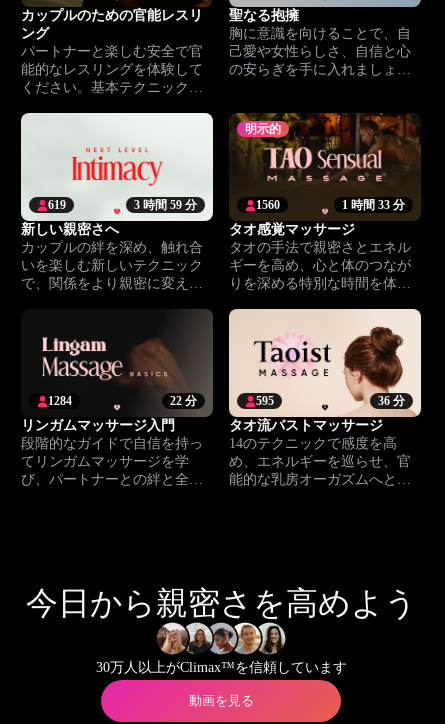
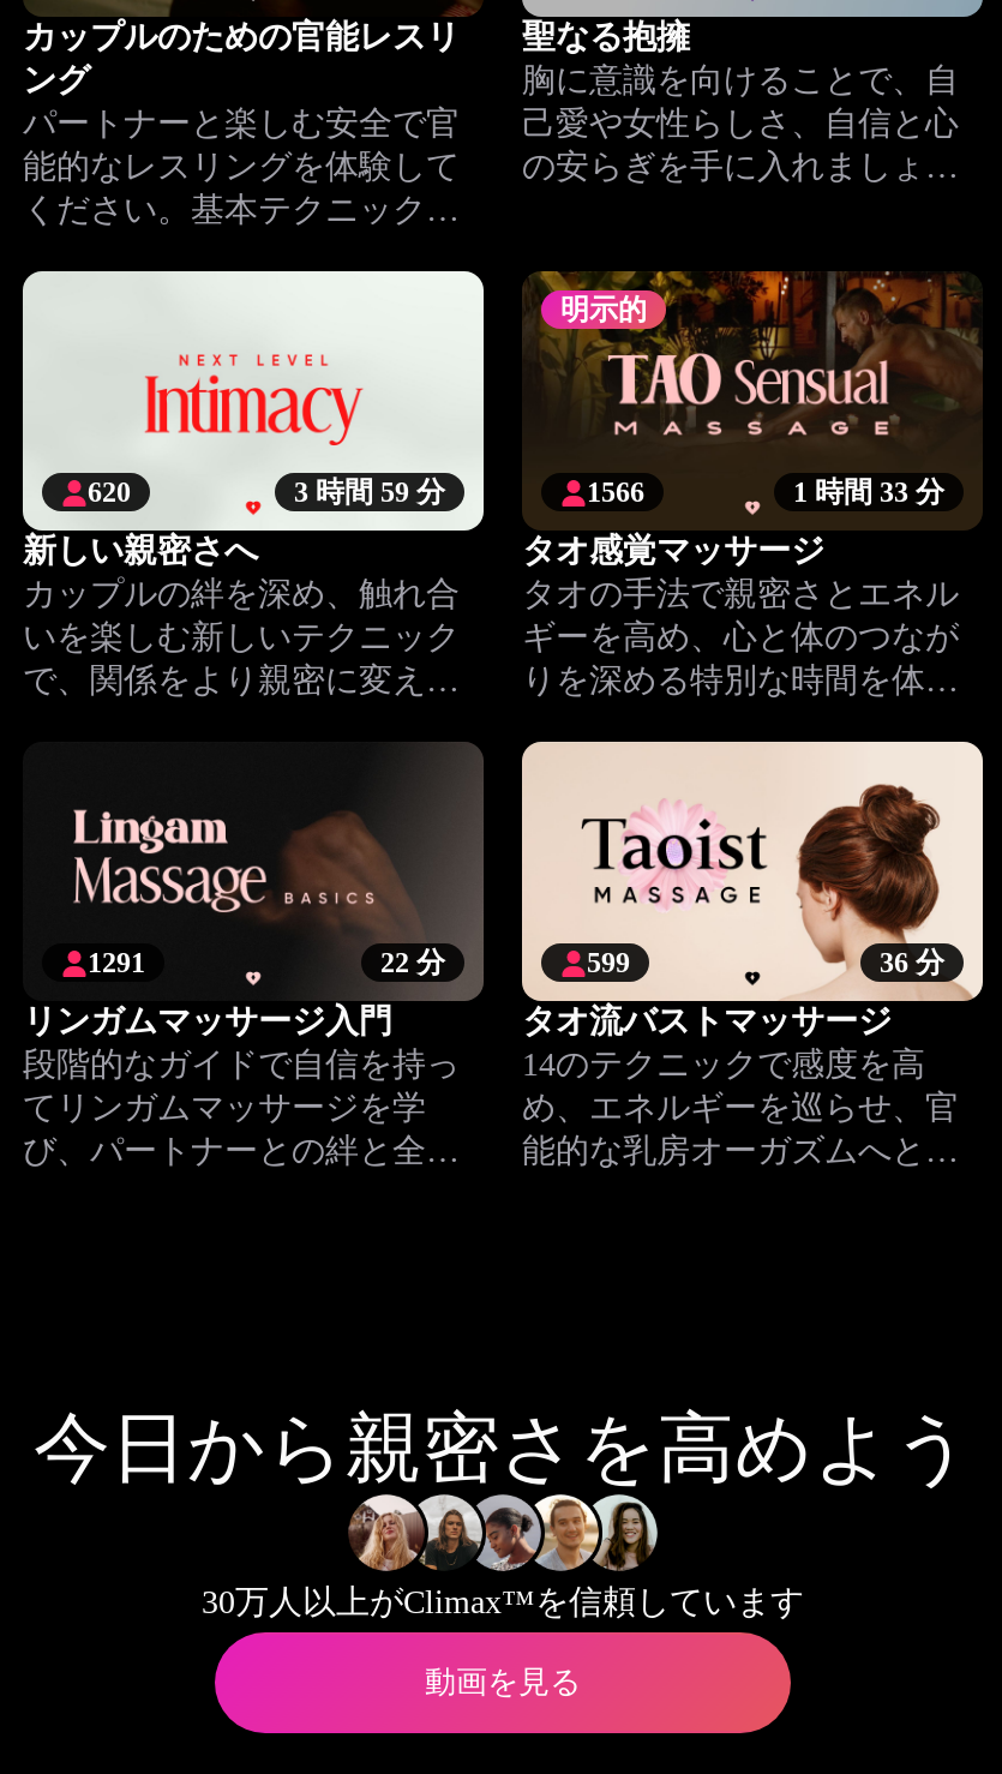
- 619
+ 620

- 1560
+ 1566

- 1284
+ 1291

- 595
+ 599
